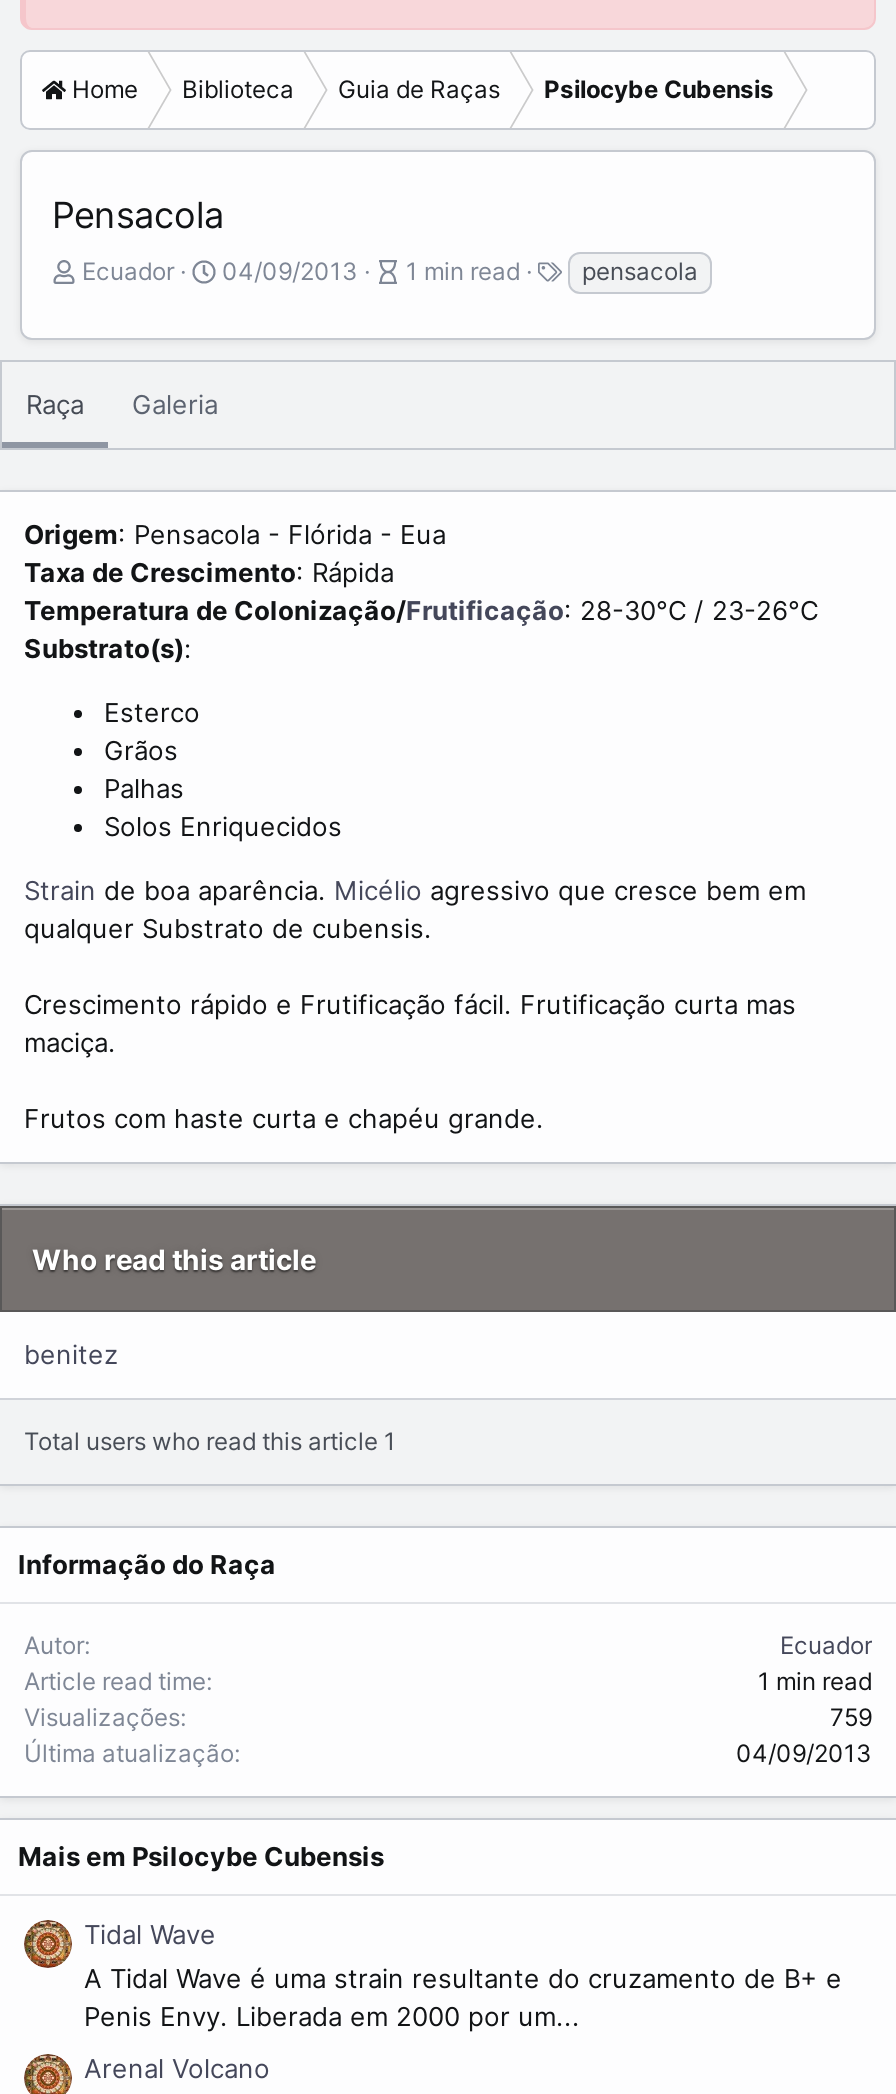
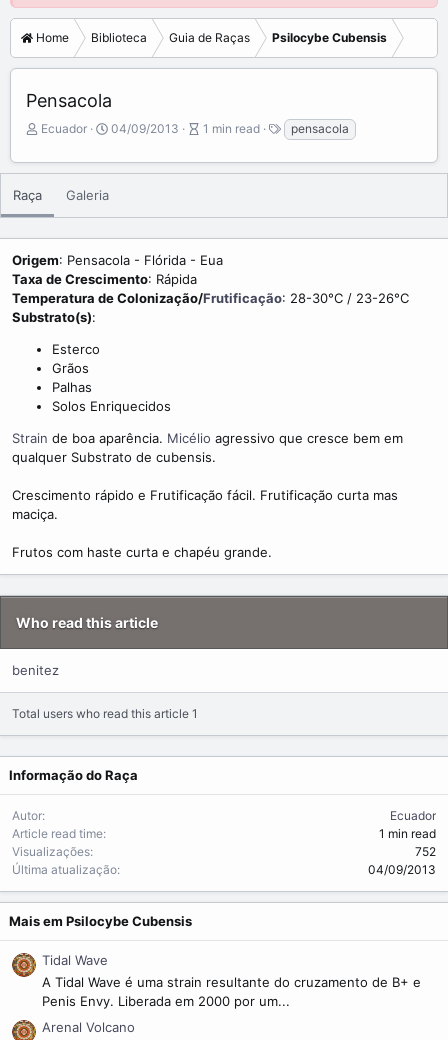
- 759
+ 752
